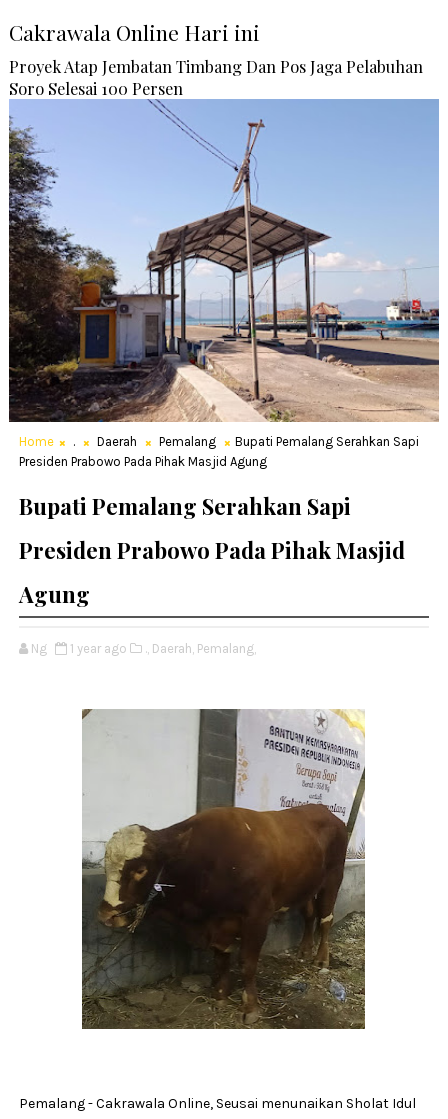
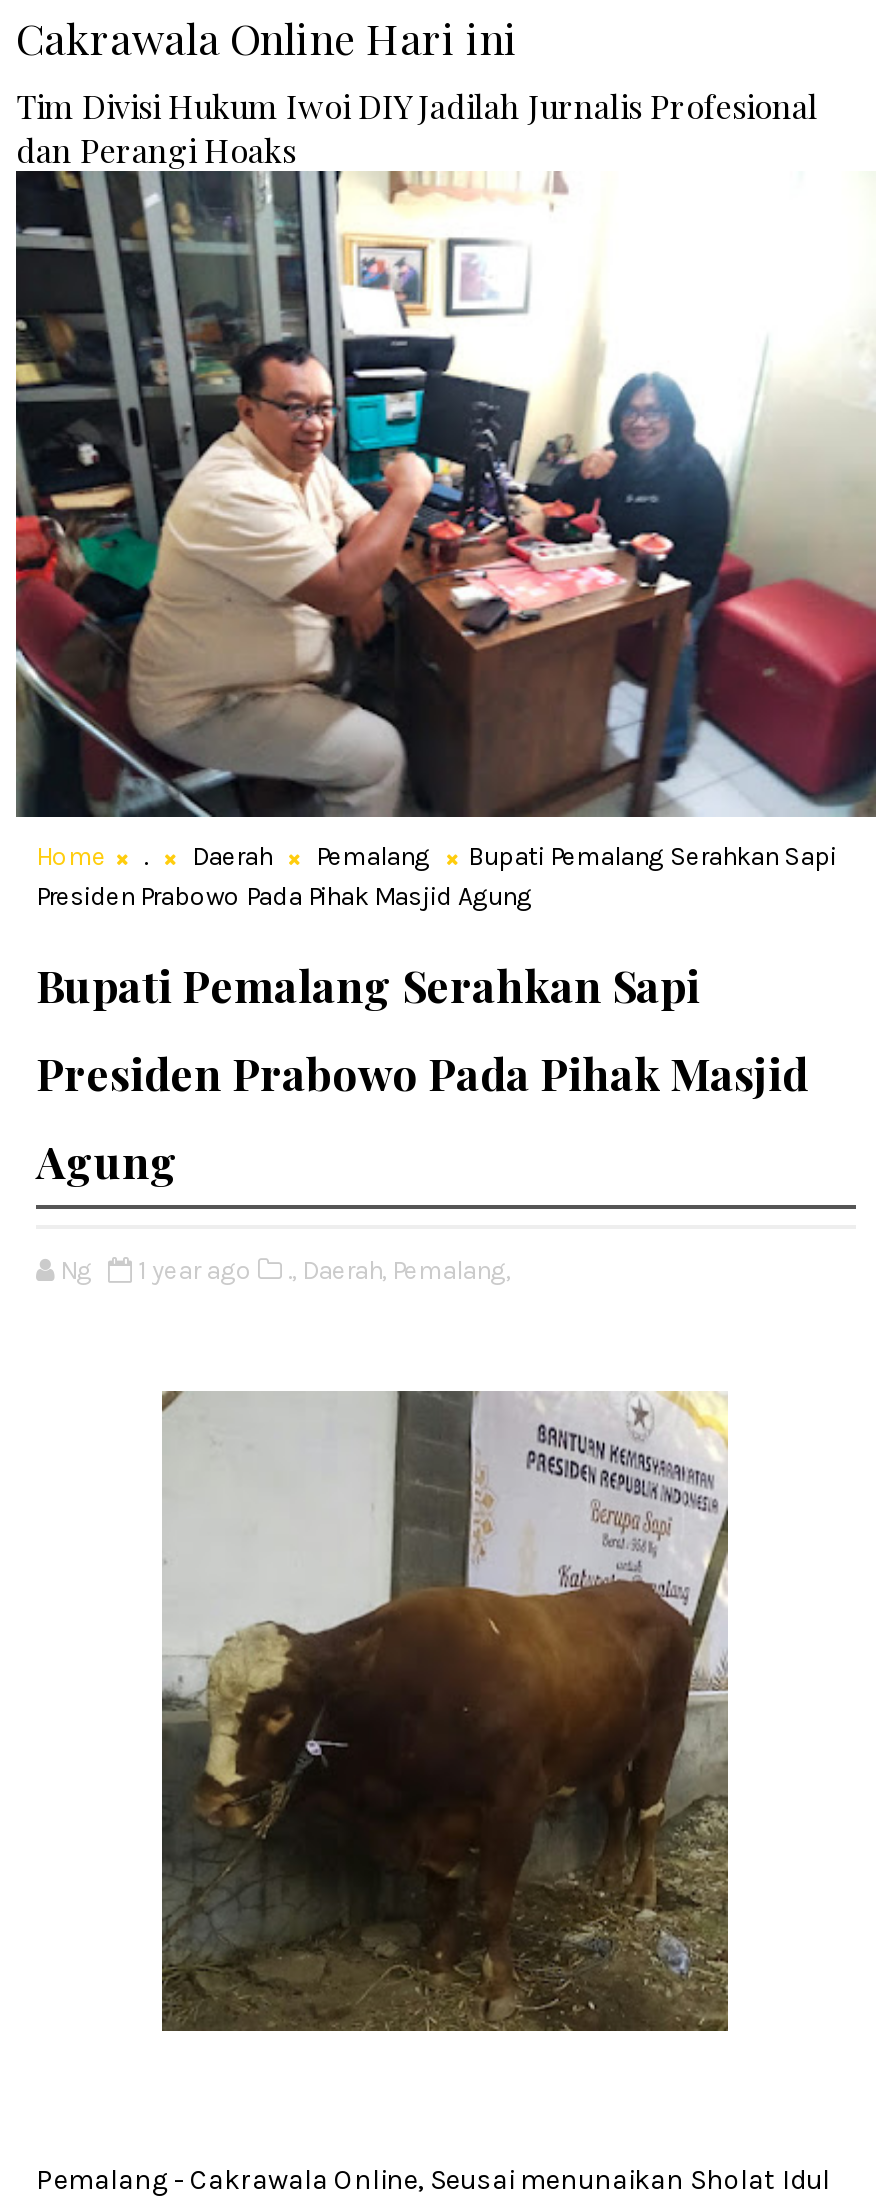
- [image]
- Proyek Atap Jembatan Timbang Dan Pos Jaga Pelabuhan
- Soro Selesai 100 Persen
+ [image]
+ Tim Divisi Hukum Iwoi DIY Jadilah Jurnalis Profesional
+ dan Perangi Hoaks
